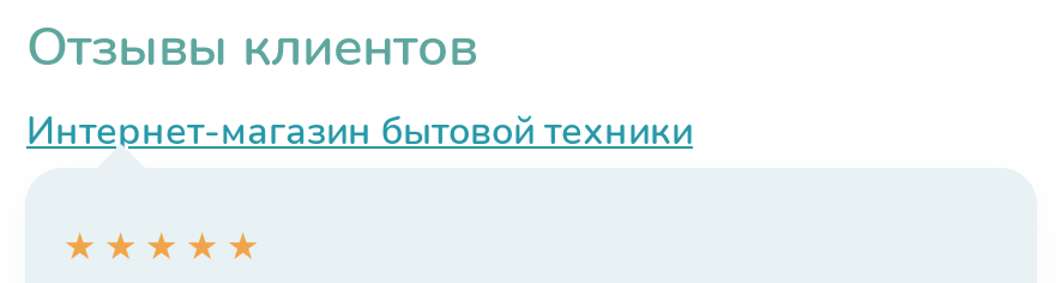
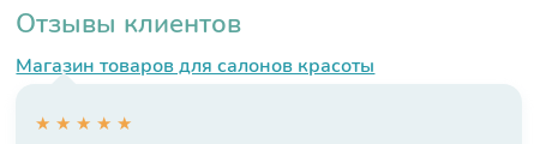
- Интернет-магазин бытовой техники
+ Магазин товаров для салонов красоты
